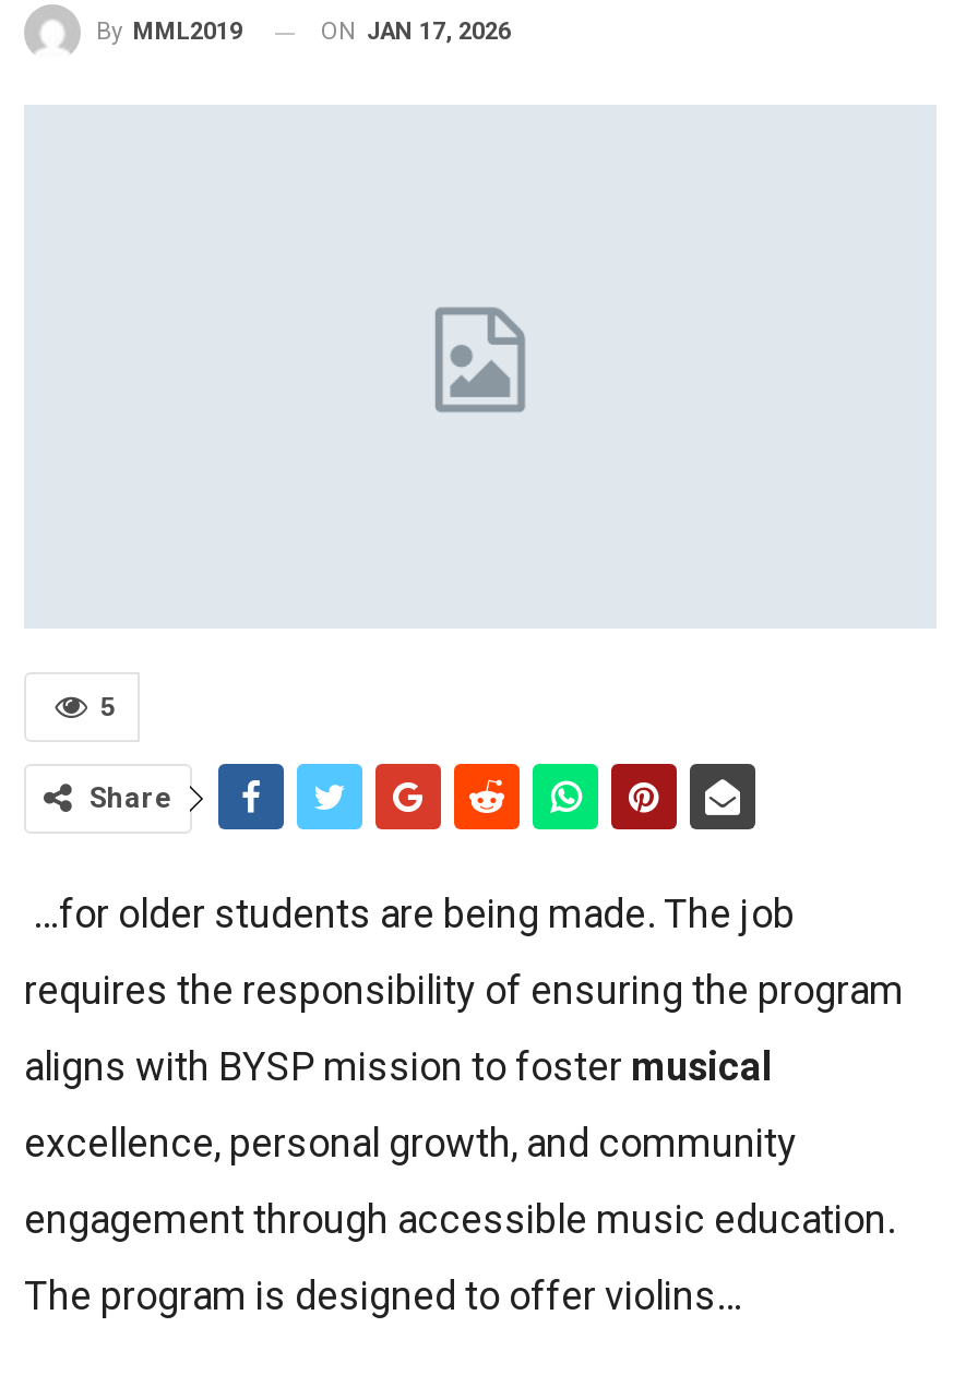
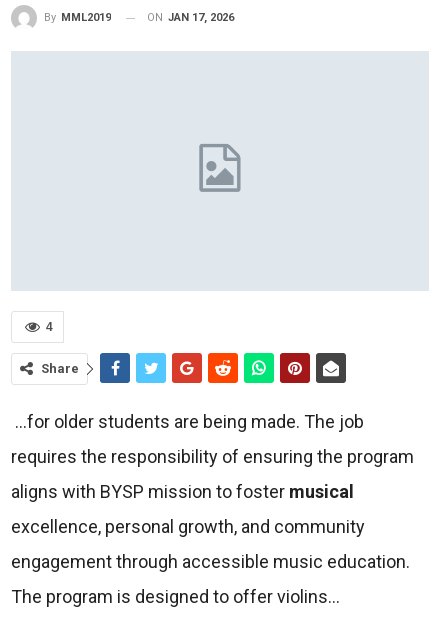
- 5
+ 4
